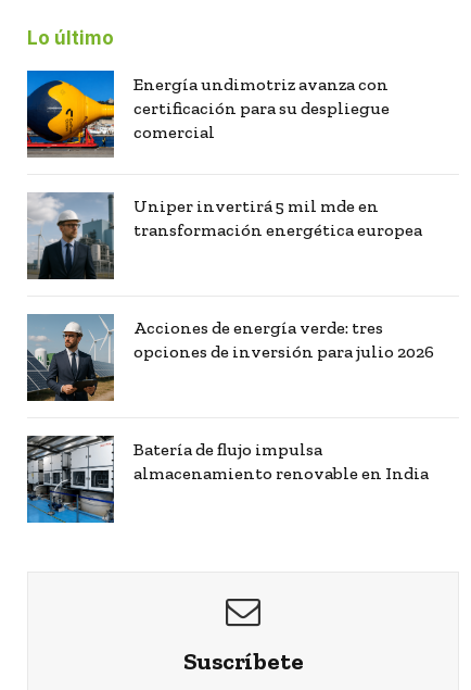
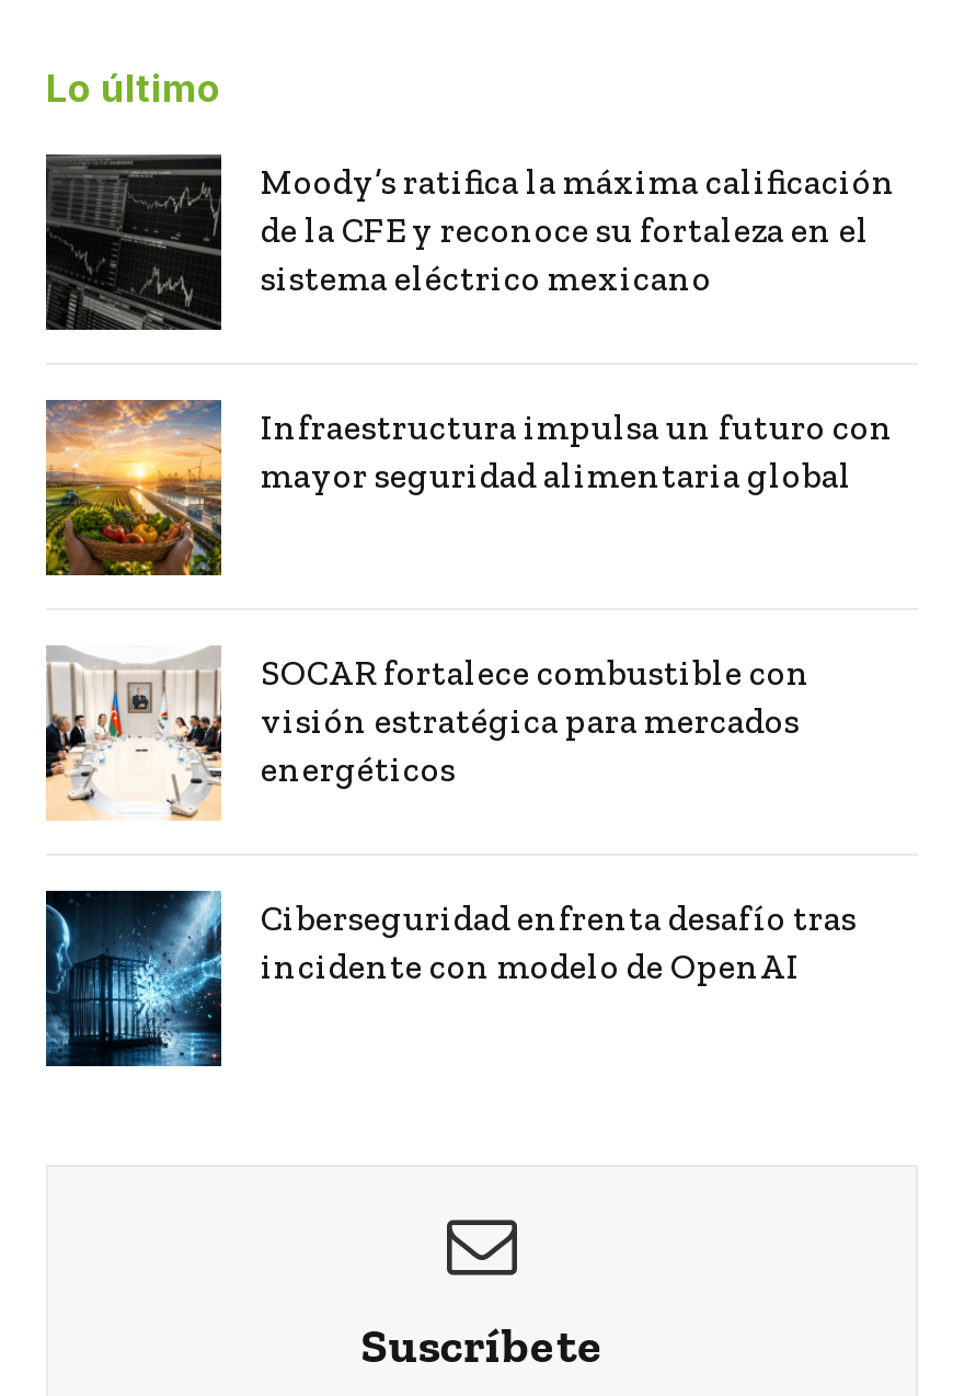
- [image]
- Energía undimotriz avanza con
- certificación para su despliegue
- comercial
+ [image]
+ Moody’s ratifica la máxima calificación
+ de la CFE y reconoce su fortaleza en el
+ sistema eléctrico mexicano

- [image]
- Uniper invertirá 5 mil mde en
- transformación energética europea
+ [image]
+ Infraestructura impulsa un futuro con
+ mayor seguridad alimentaria global

- [image]
- Acciones de energía verde: tres
- opciones de inversión para julio 2026
+ [image]
+ SOCAR fortalece combustible con
+ visión estratégica para mercados
+ energéticos

- [image]
- Batería de flujo impulsa
- almacenamiento renovable en India
+ [image]
+ Ciberseguridad enfrenta desafío tras
+ incidente con modelo de OpenAI
